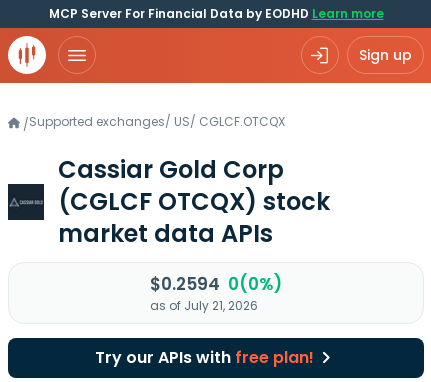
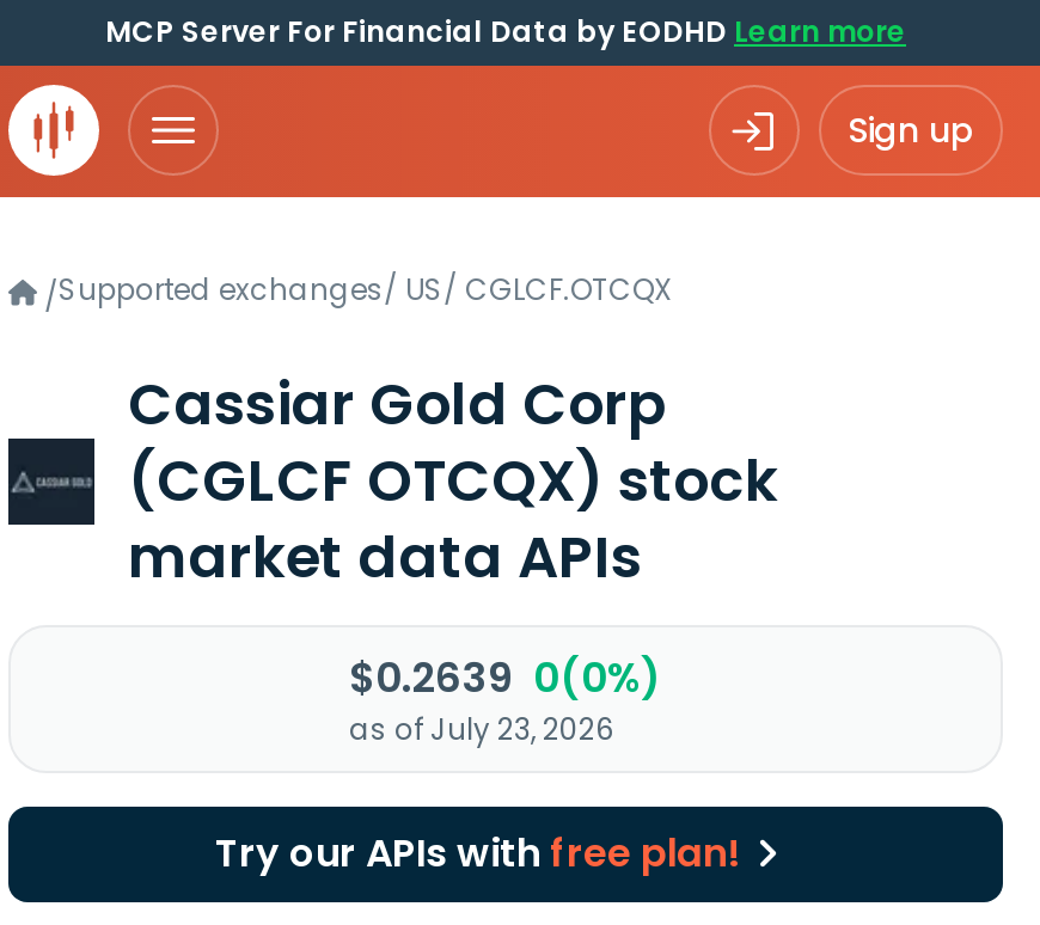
- $0.2594 0(0%)
+ $0.2639 0(0%)

- as of July 21, 2026
+ as of July 23, 2026
